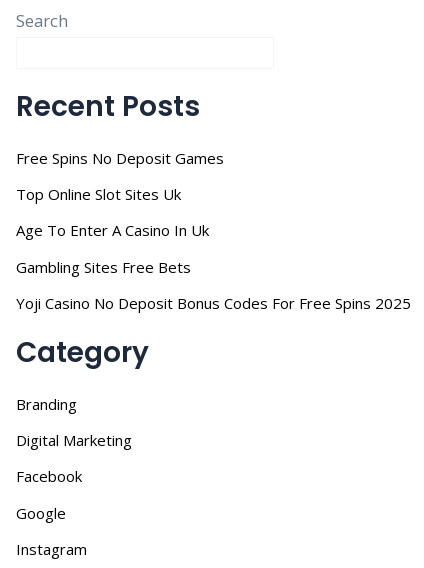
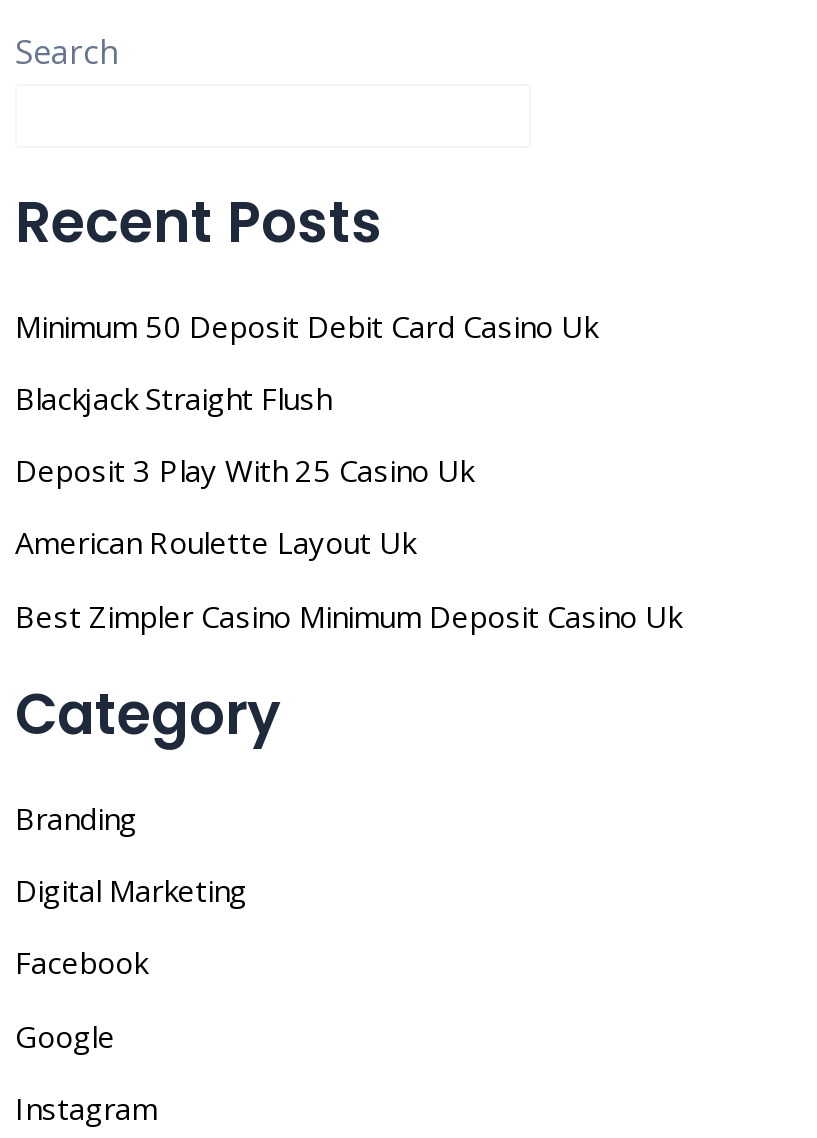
- Free Spins No Deposit Games
+ Minimum 50 Deposit Debit Card Casino Uk

- Top Online Slot Sites Uk
+ Blackjack Straight Flush

- Age To Enter A Casino In Uk
+ Deposit 3 Play With 25 Casino Uk

- Gambling Sites Free Bets
+ American Roulette Layout Uk

- Yoji Casino No Deposit Bonus Codes For Free Spins 2025
+ Best Zimpler Casino Minimum Deposit Casino Uk
